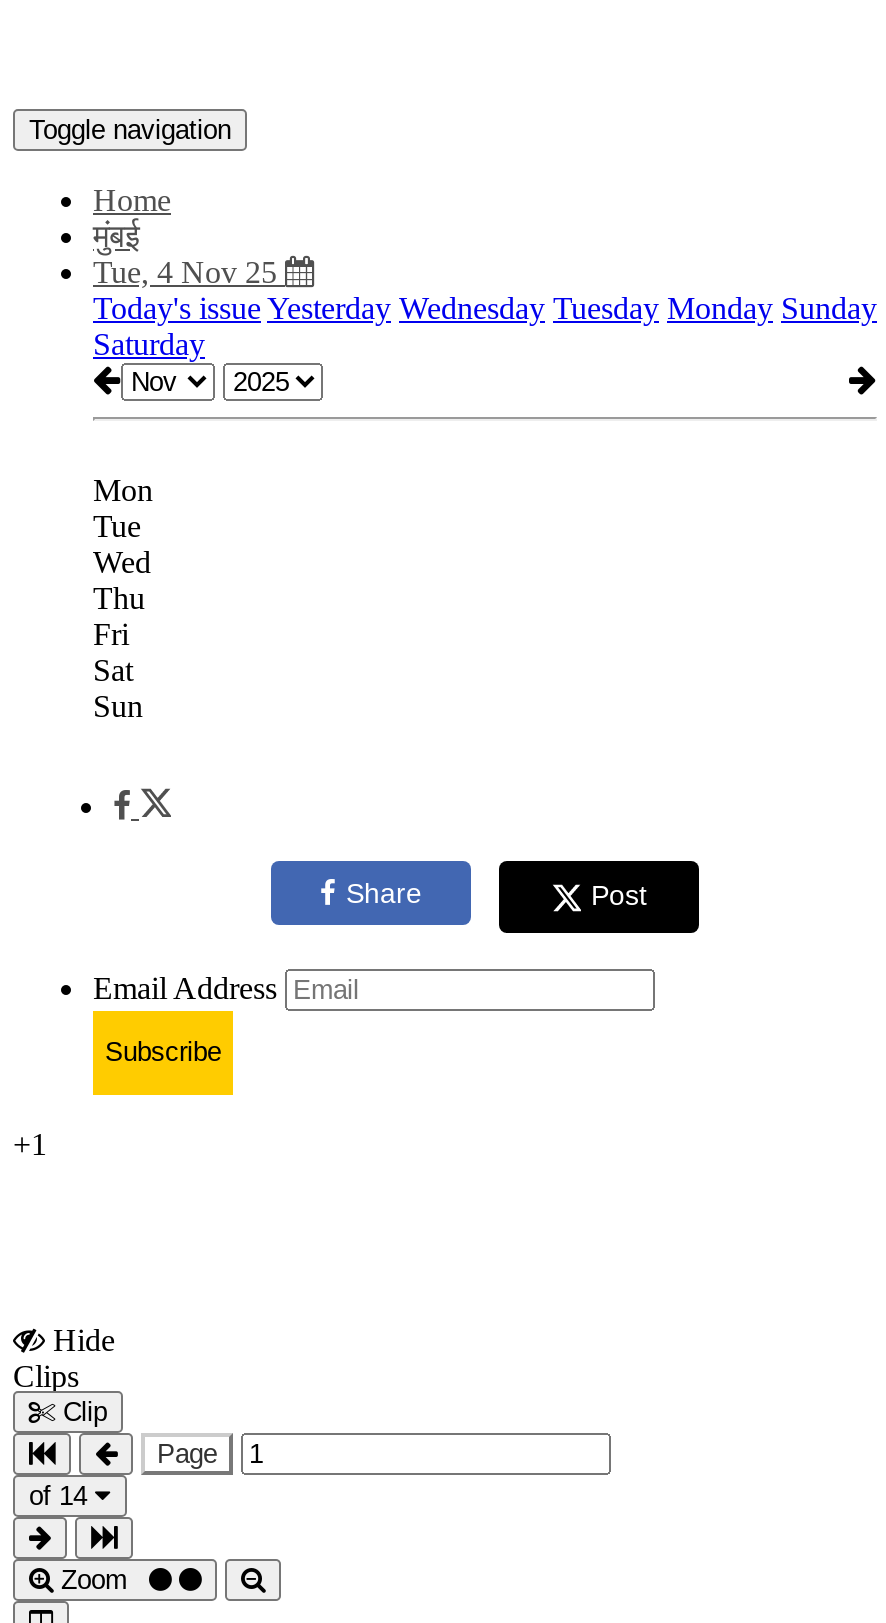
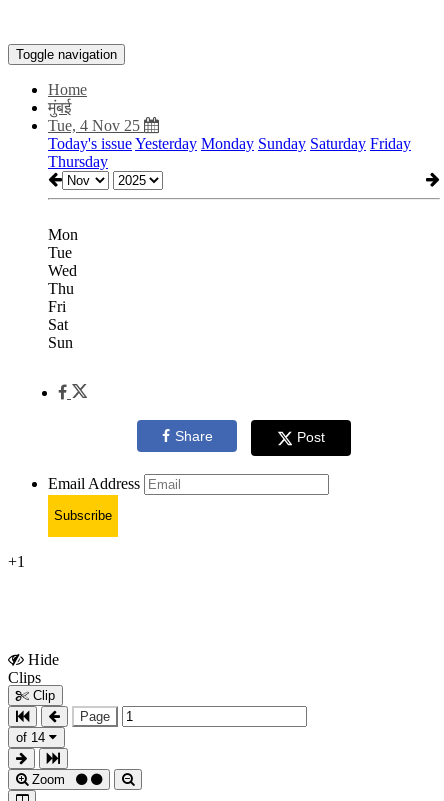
- Today's issue Yesterday Wednesday Tuesday Monday Sunday
- Saturday
+ Today's issue Yesterday Monday Sunday Saturday Friday
+ Thursday
